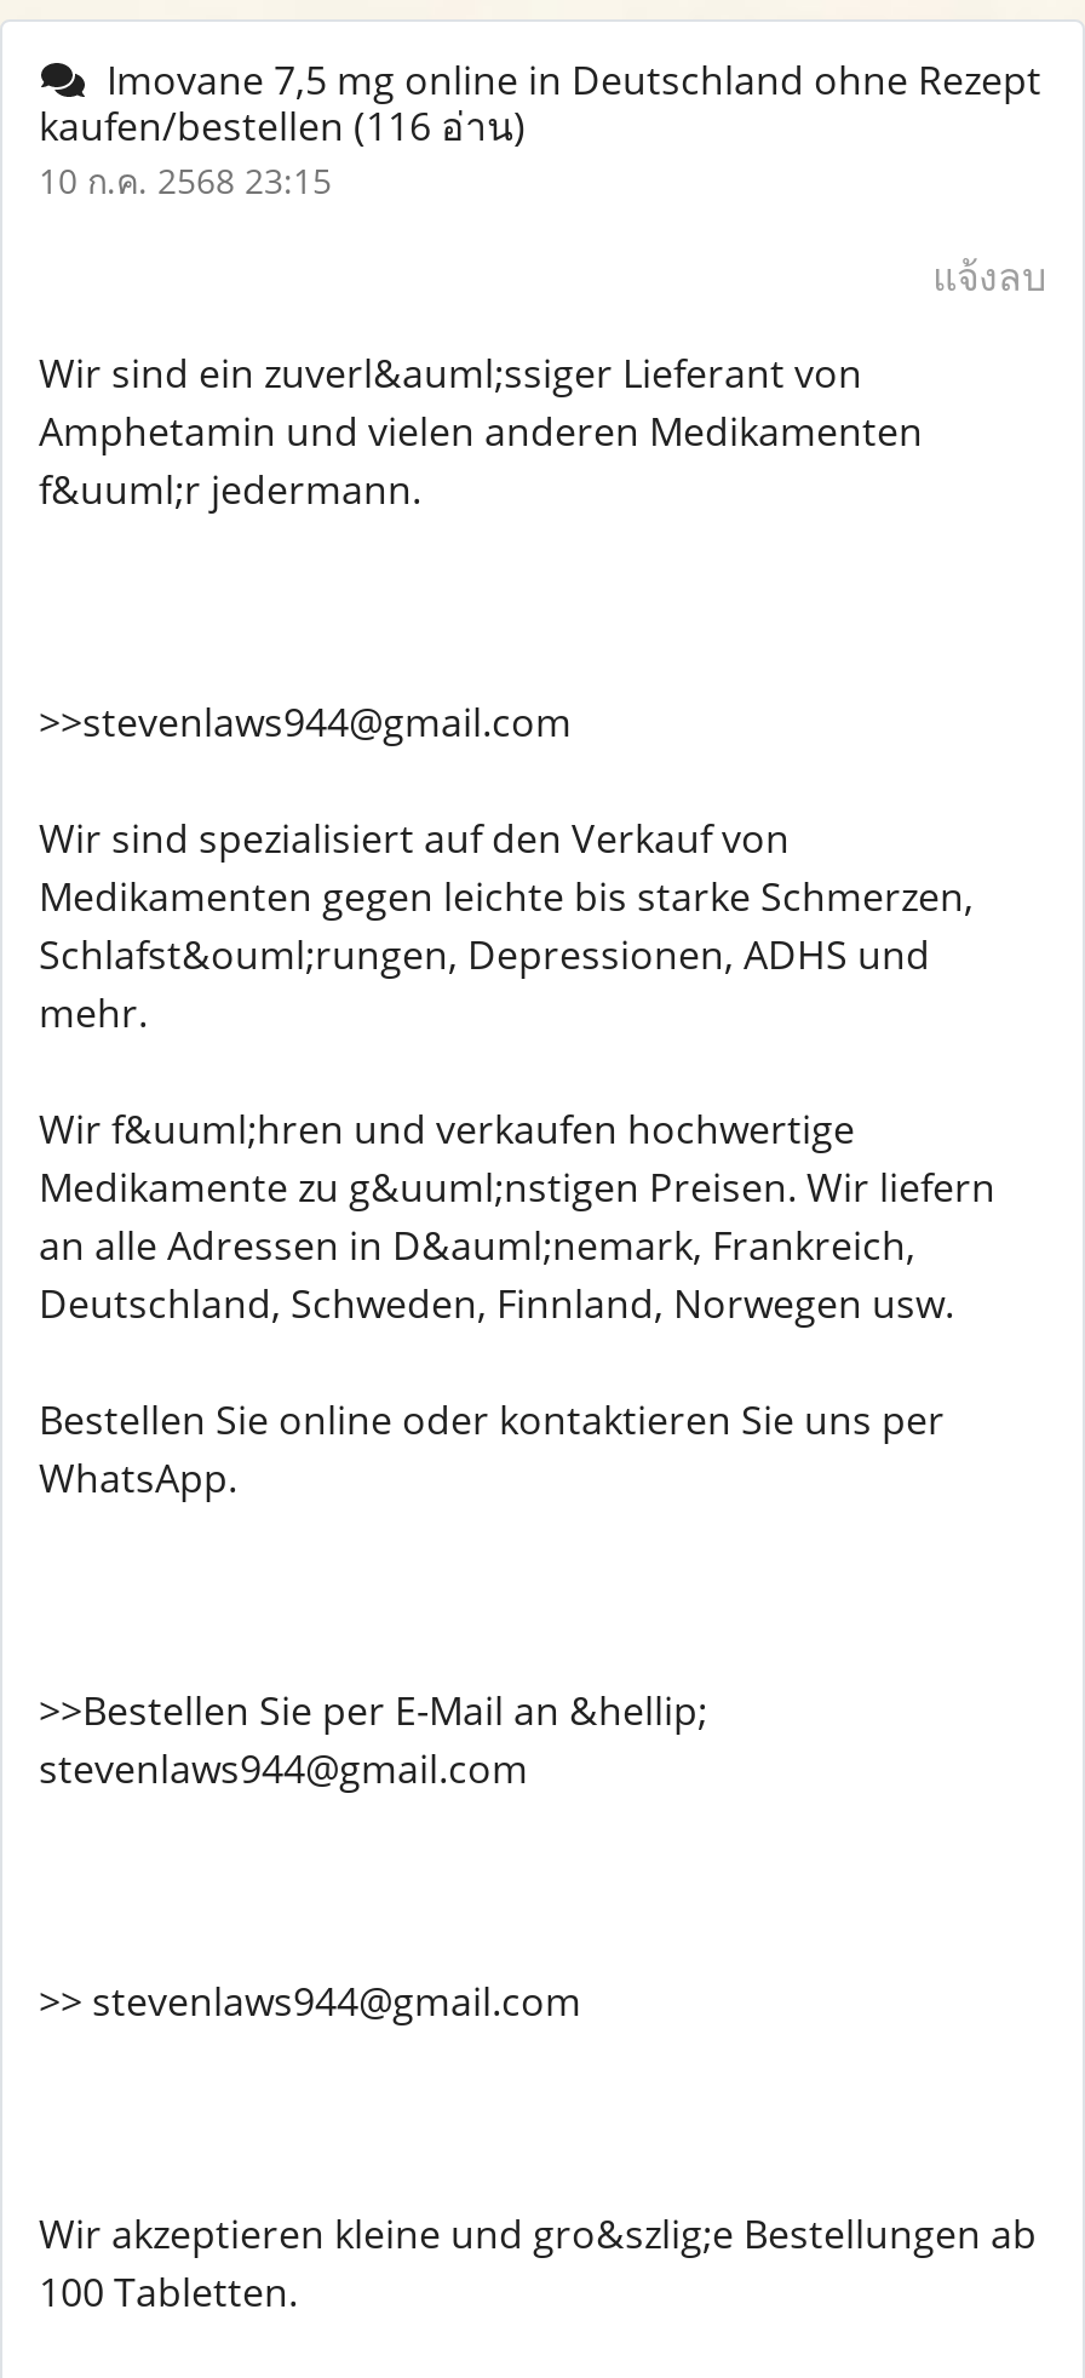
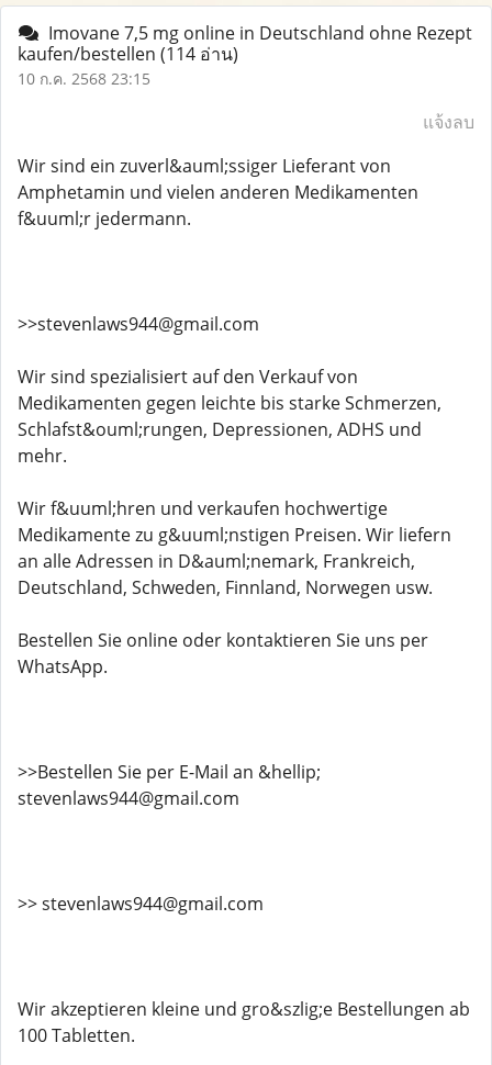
- kaufen/bestellen (116 อ่าน)
+ kaufen/bestellen (114 อ่าน)
